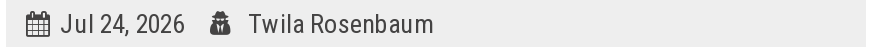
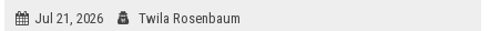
- Jul 24, 2026 Twila Rosenbaum
+ Jul 21, 2026 Twila Rosenbaum
